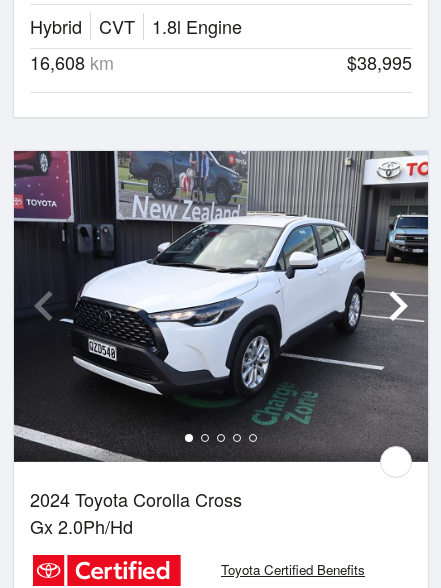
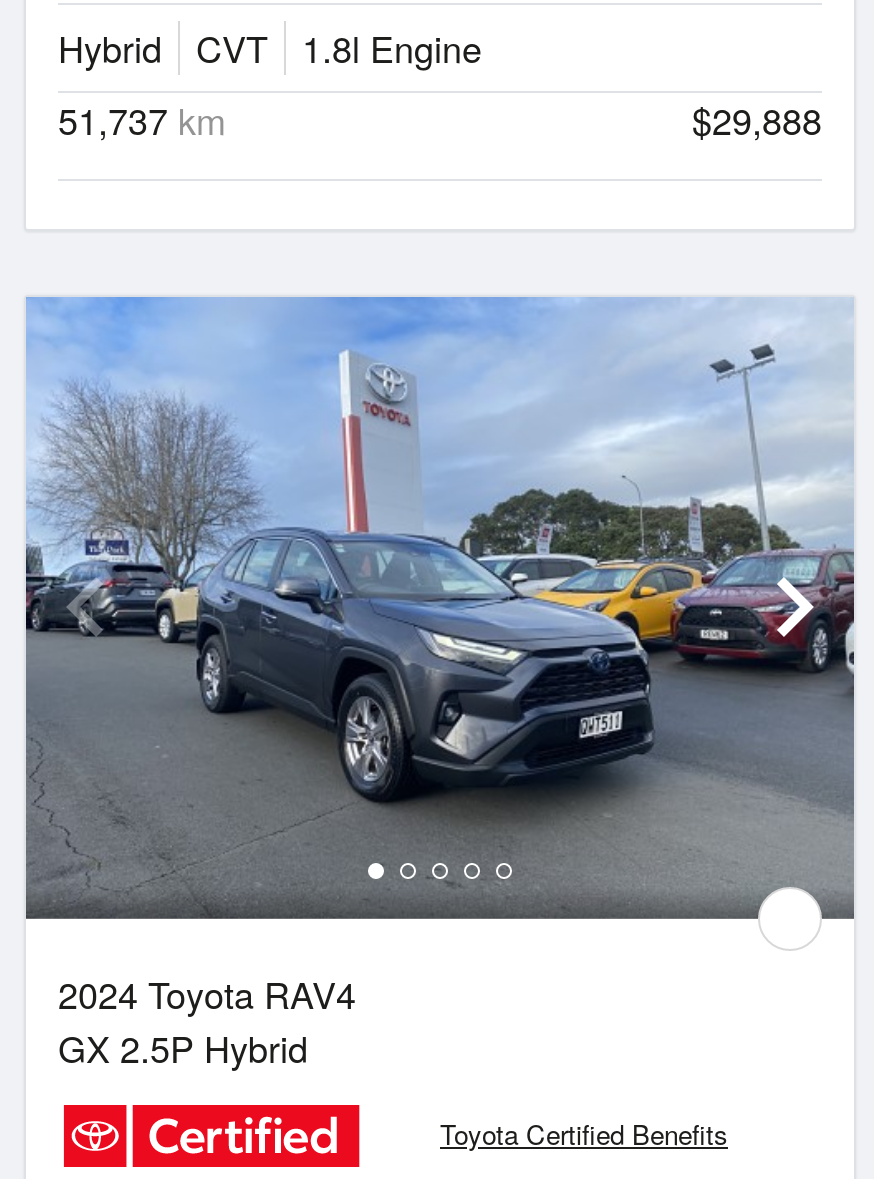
- 16,608 km
- $38,995
+ 51,737 km
+ $29,888

- [image]
- 2024 Toyota Corolla Cross
- Gx 2.0Ph/Hd
+ [image]
+ 2024 Toyota RAV4
+ GX 2.5P Hybrid
